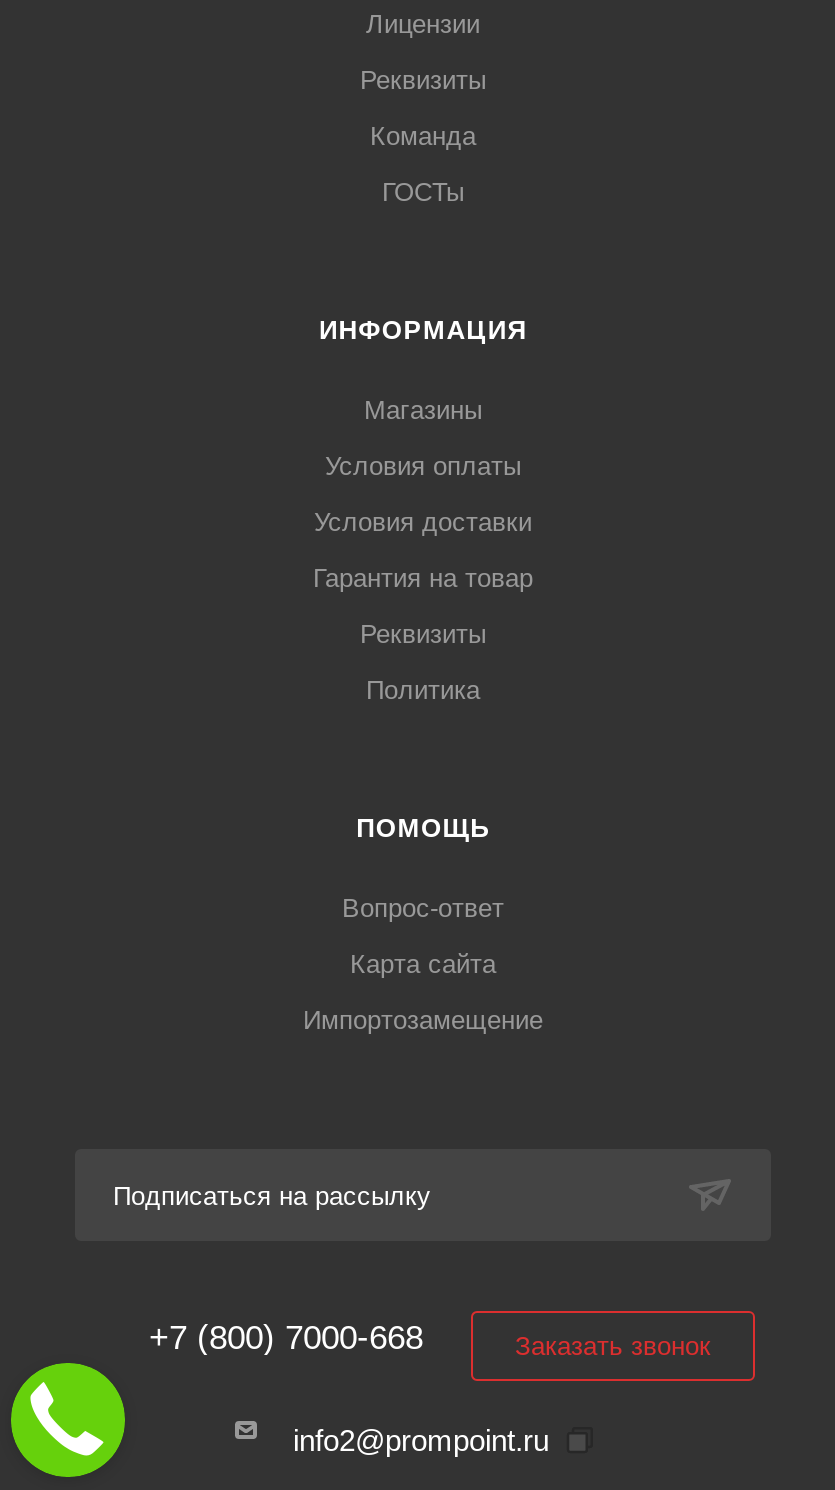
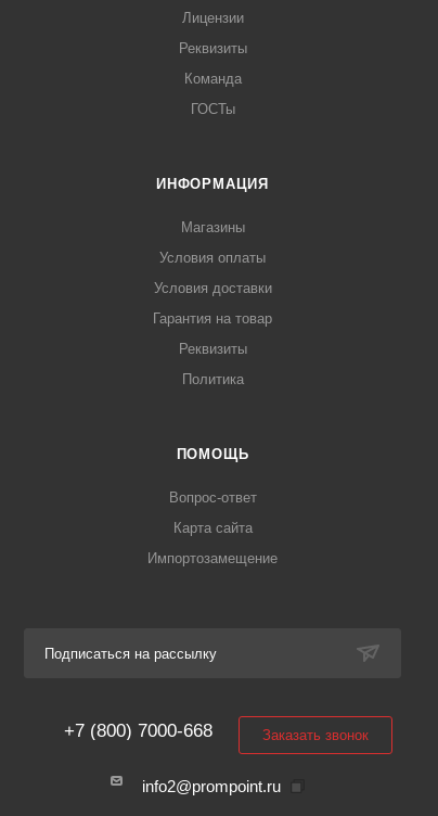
- [image]
